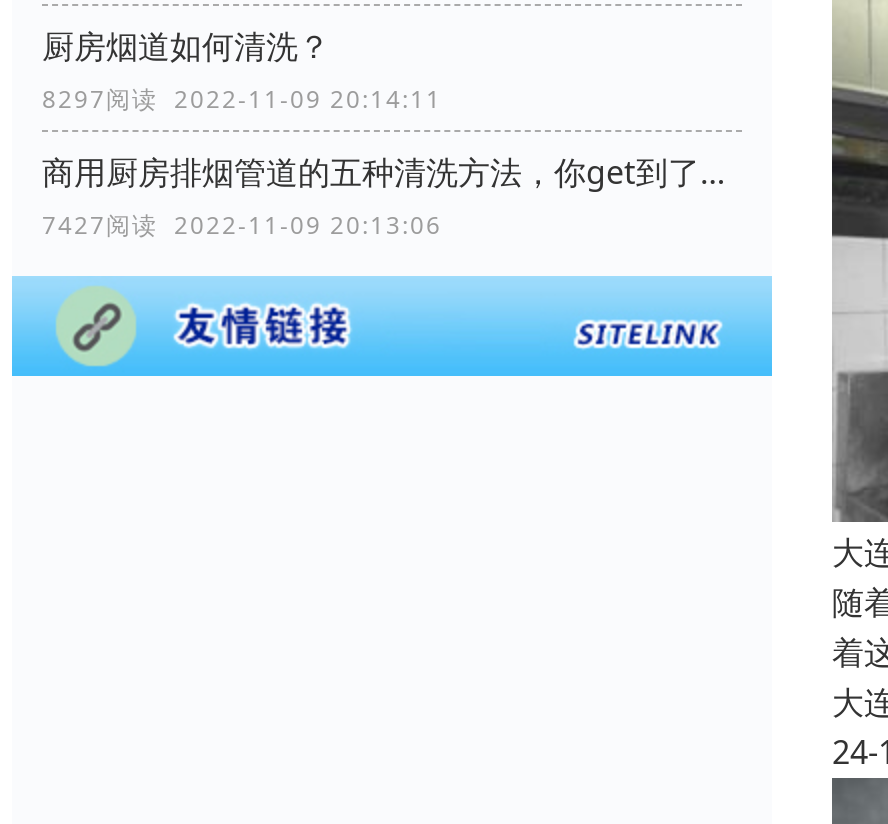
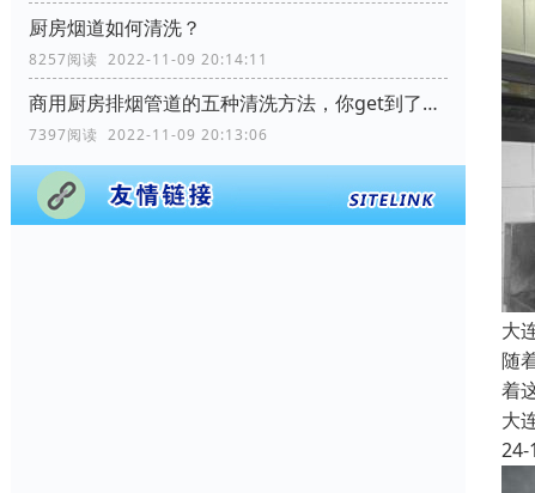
- 8297阅读 2022-11-09 20:14:11
+ 8257阅读 2022-11-09 20:14:11

- 7427阅读 2022-11-09 20:13:06
+ 7397阅读 2022-11-09 20:13:06
